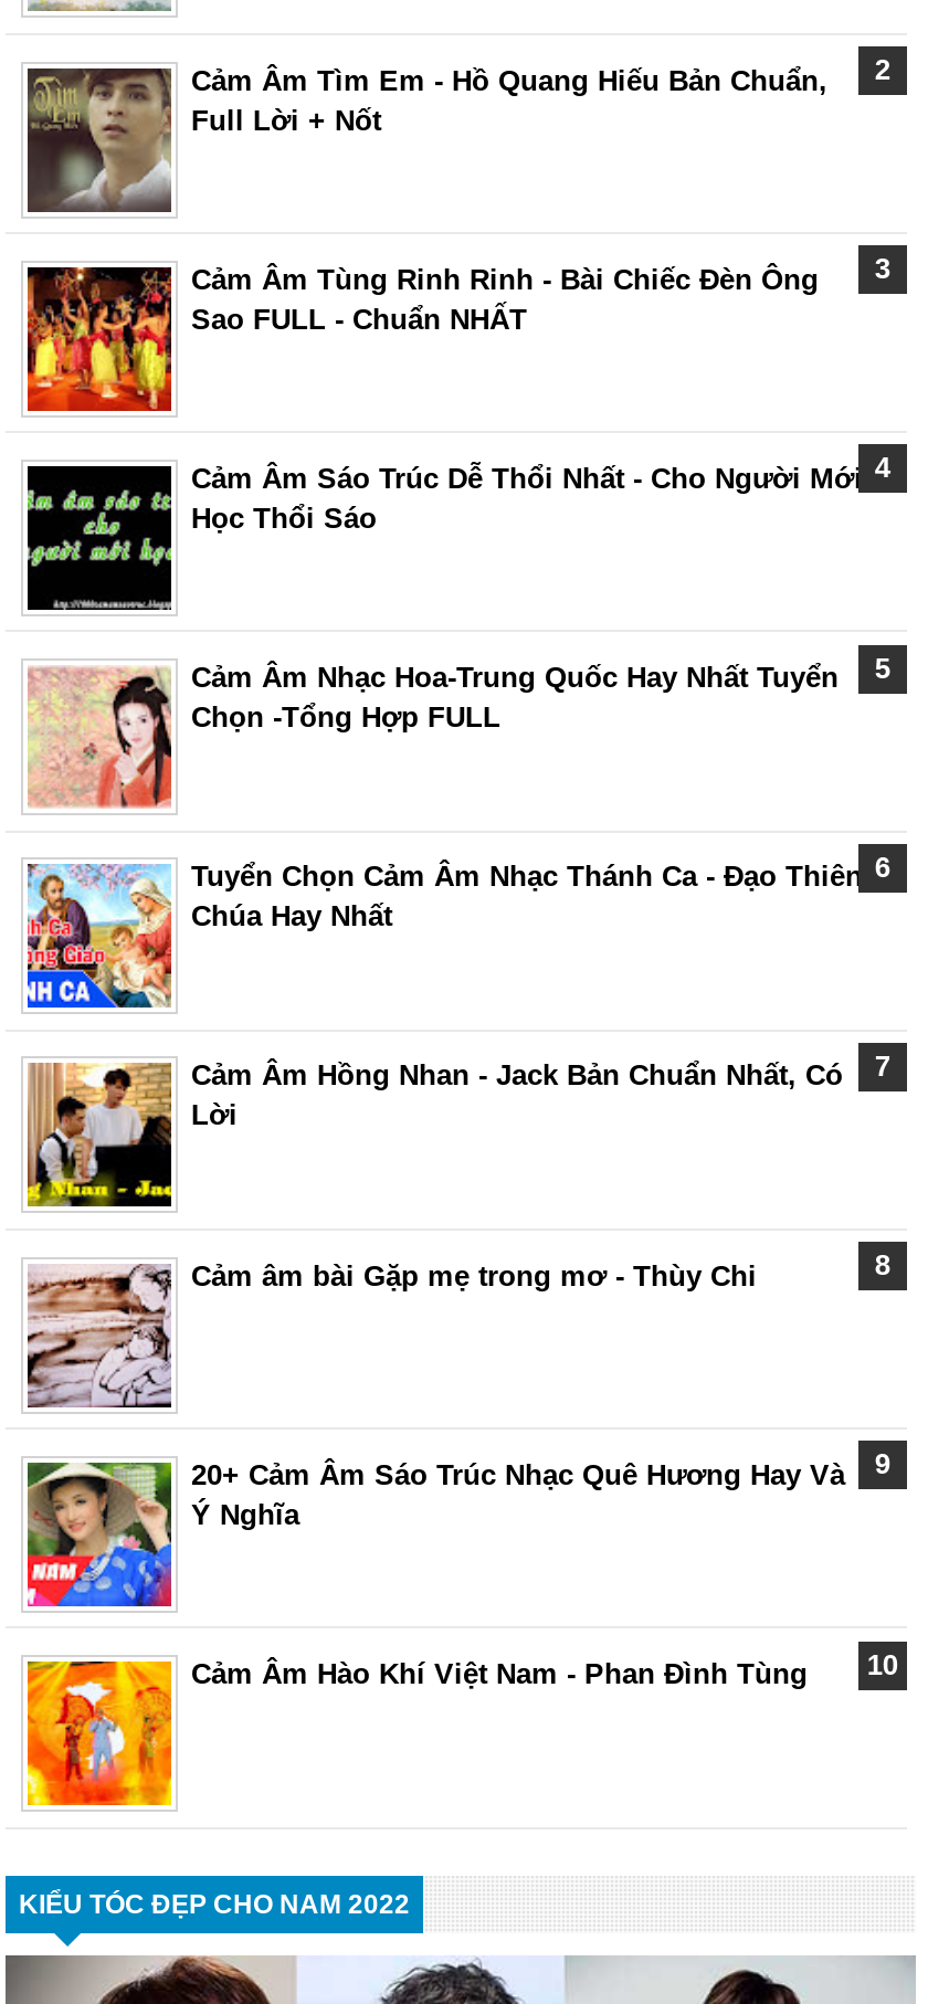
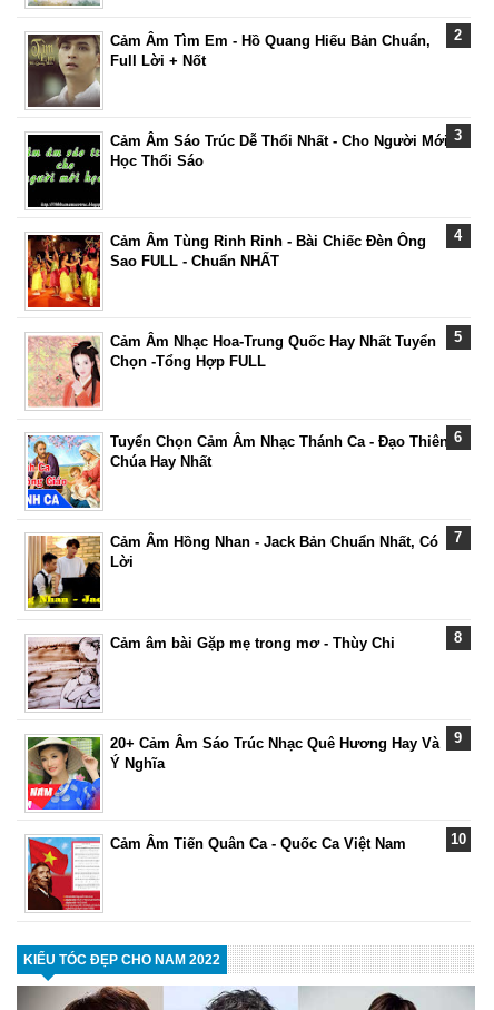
moved down: [image] | Cảm Âm Tùng Rinh Rinh - Bài Chiếc Đèn Ông | Sao FULL - Chuẩn NHẤT

moved up: [image] | Cảm Âm Sáo Trúc Dễ Thổi Nhất - Cho Người Mới | Học Thổi Sáo

- [image]
- Cảm Âm Hào Khí Việt Nam - Phan Đình Tùng
+ [image]
+ Cảm Âm Tiến Quân Ca - Quốc Ca Việt Nam
